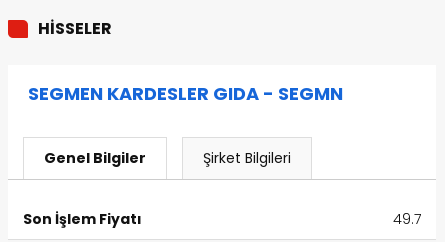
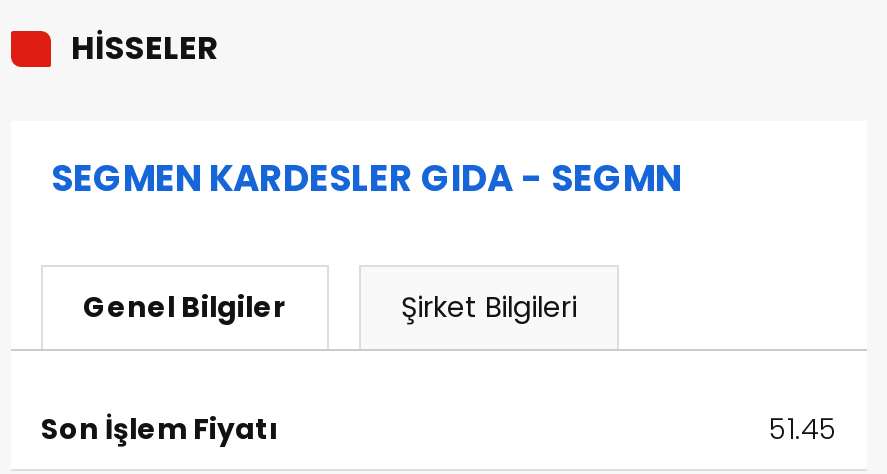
- 49.7
+ 51.45
